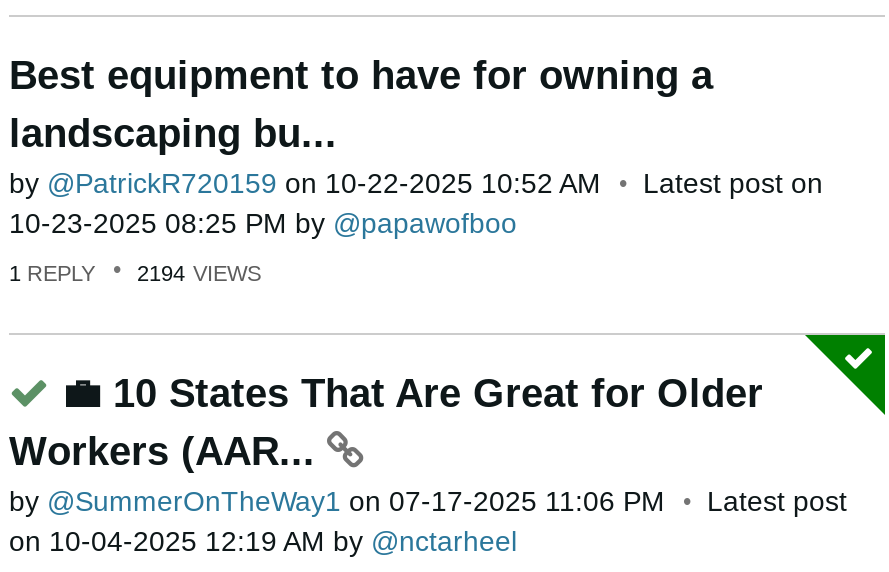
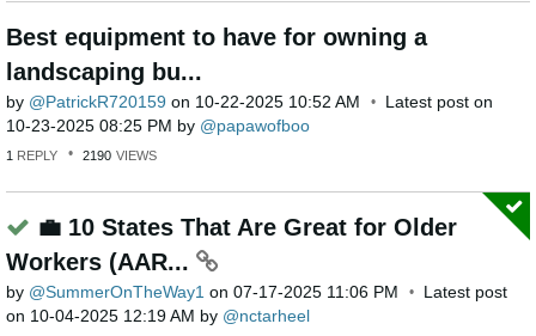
- 1 REPLY 2194 VIEWS
+ 1 REPLY 2190 VIEWS
